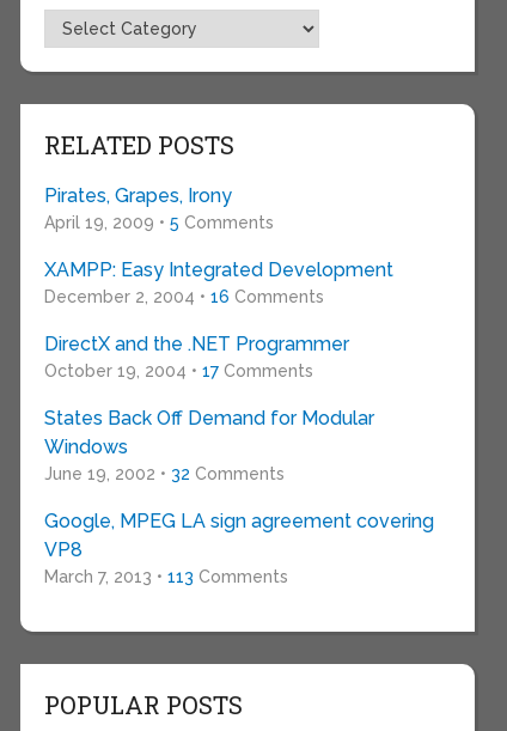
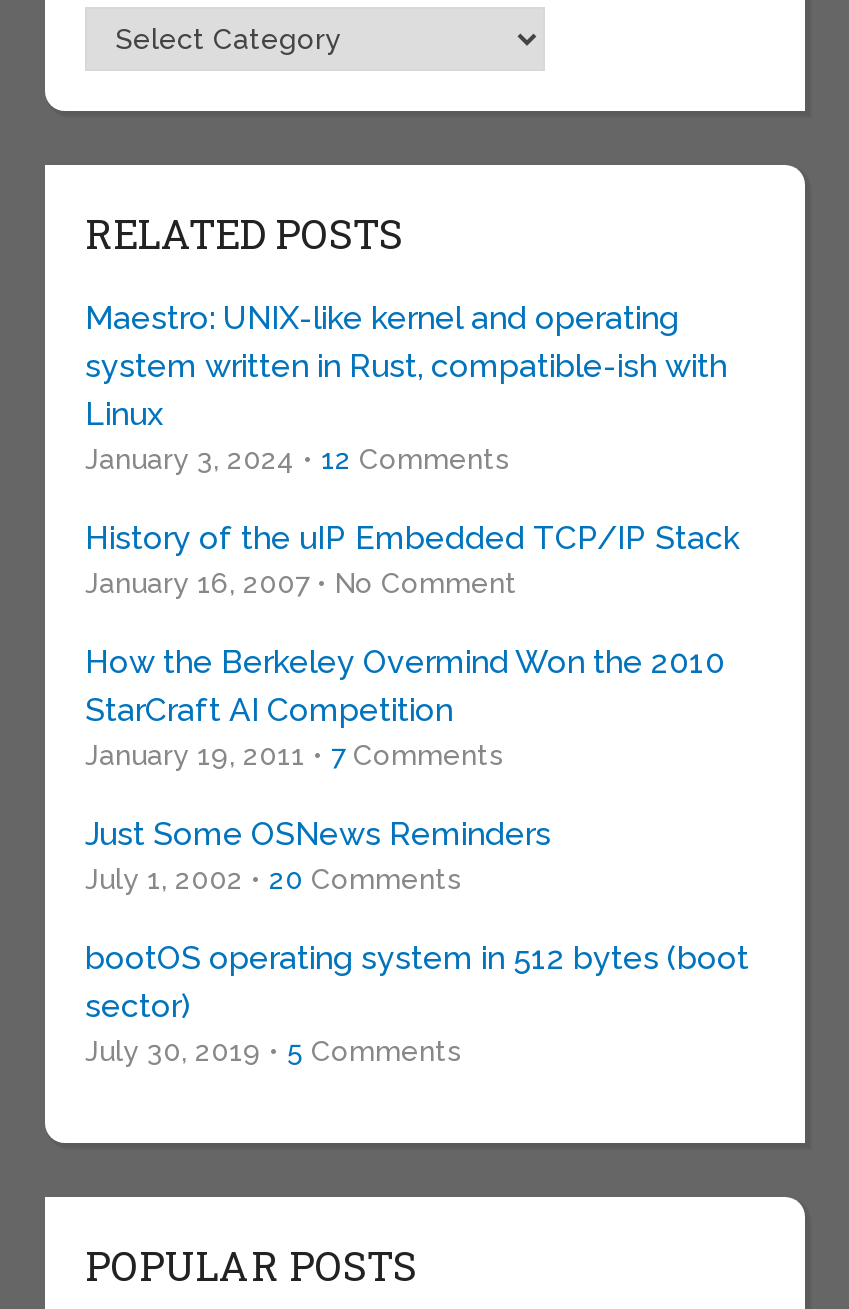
- Pirates, Grapes, Irony
- April 19, 2009 • 5 Comments
+ Maestro: UNIX-like kernel and operating
+ system written in Rust, compatible-ish with
+ Linux
+ January 3, 2024 • 12 Comments

- XAMPP: Easy Integrated Development
- December 2, 2004 • 16 Comments
+ History of the uIP Embedded TCP/IP Stack
+ January 16, 2007 • No Comment

- DirectX and the .NET Programmer
- October 19, 2004 • 17 Comments
+ How the Berkeley Overmind Won the 2010
+ StarCraft AI Competition
+ January 19, 2011 • 7 Comments

- States Back Off Demand for Modular
- Windows
- June 19, 2002 • 32 Comments
+ Just Some OSNews Reminders
+ July 1, 2002 • 20 Comments

- Google, MPEG LA sign agreement covering
- VP8
- March 7, 2013 • 113 Comments
+ bootOS operating system in 512 bytes (boot
+ sector)
+ July 30, 2019 • 5 Comments
